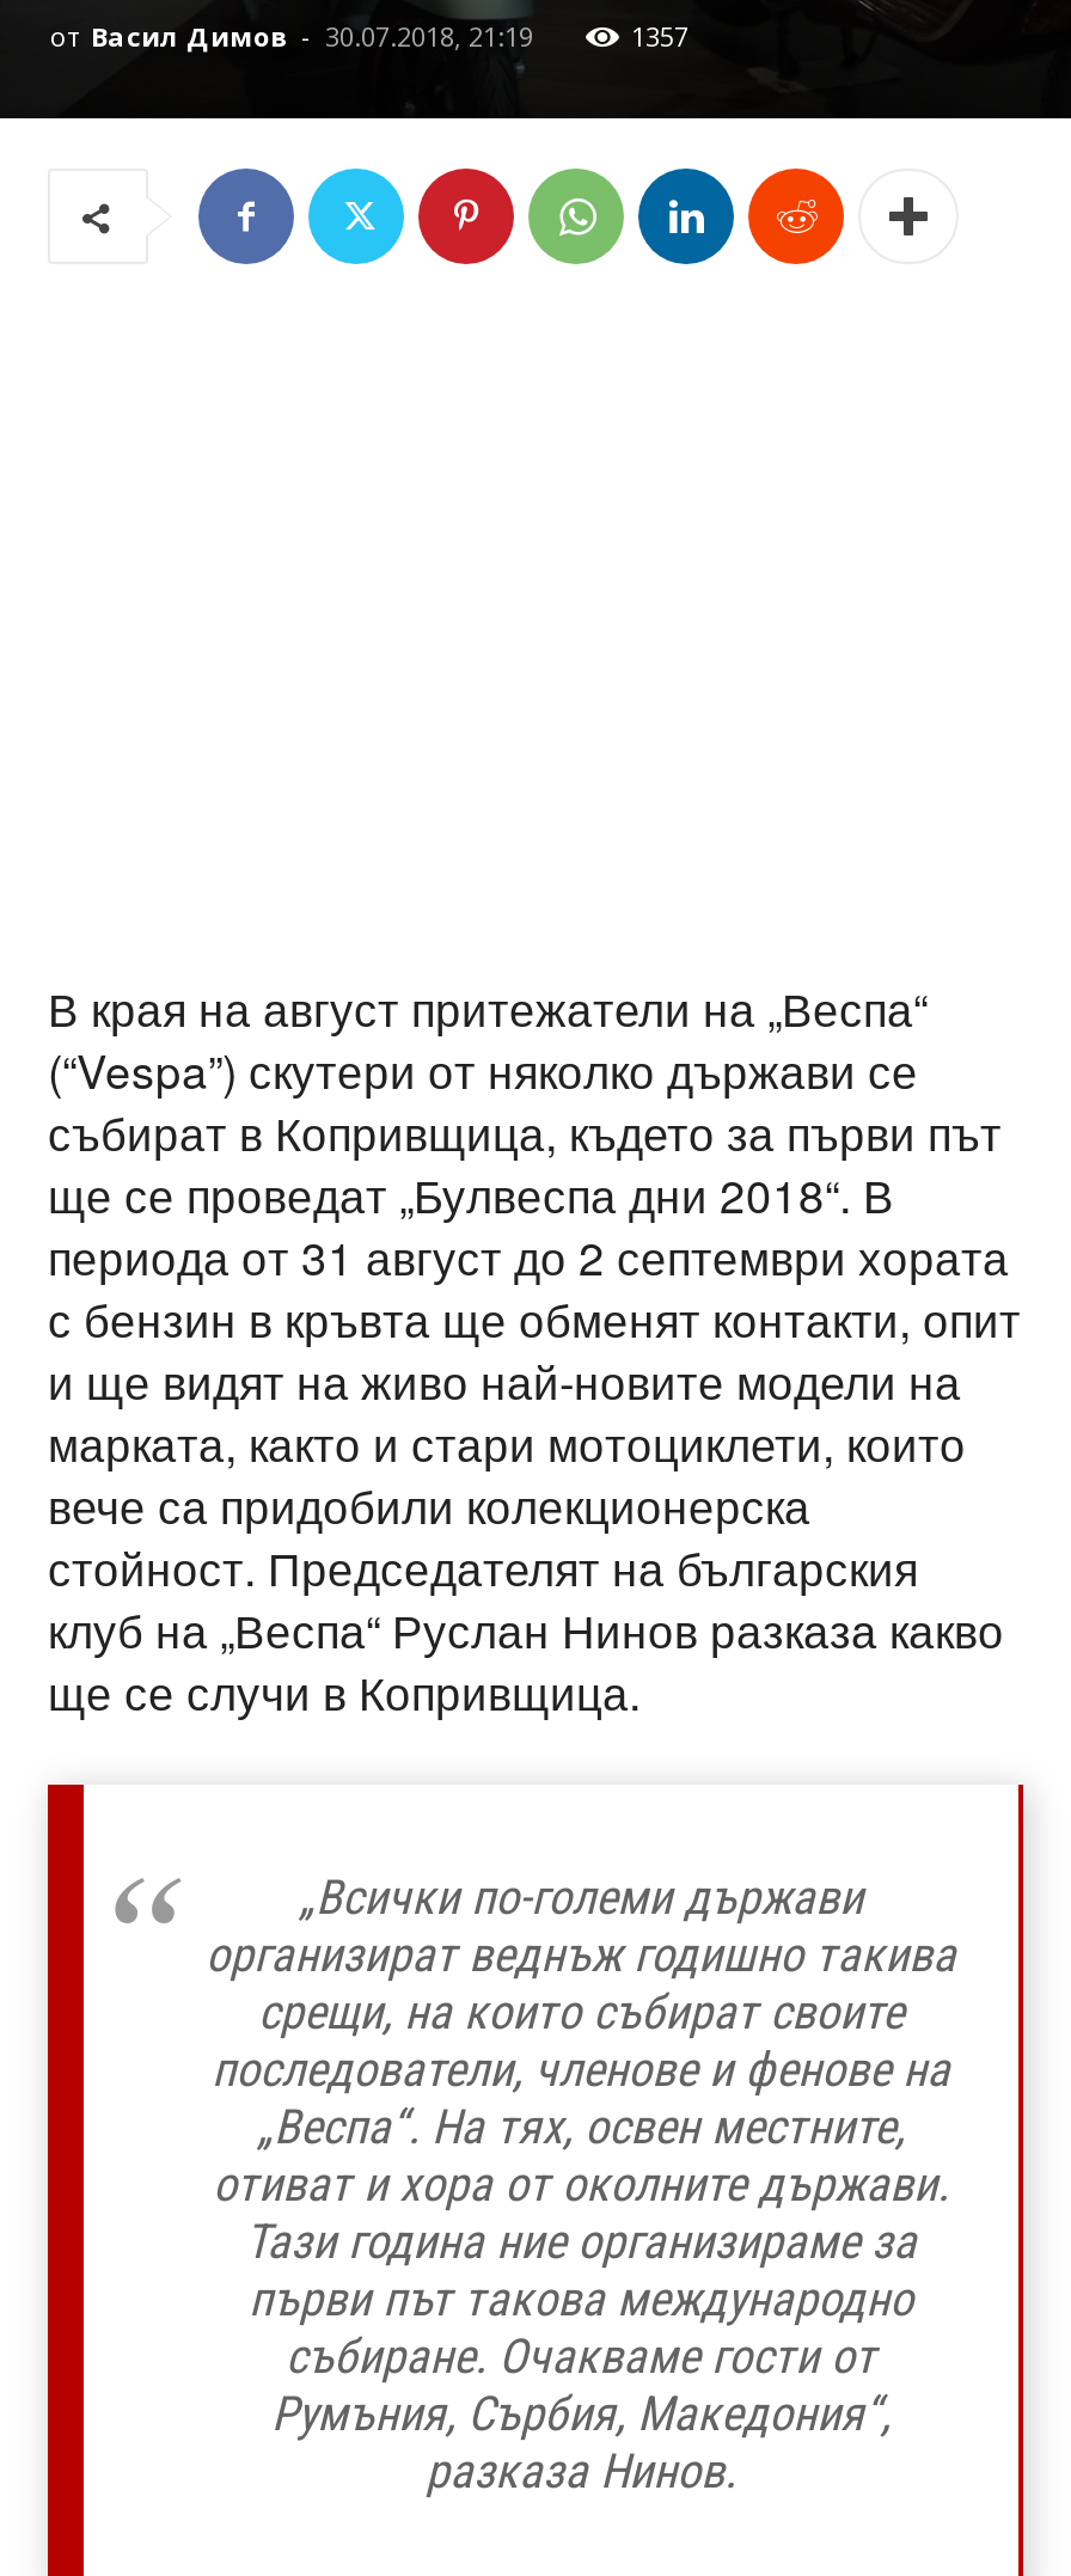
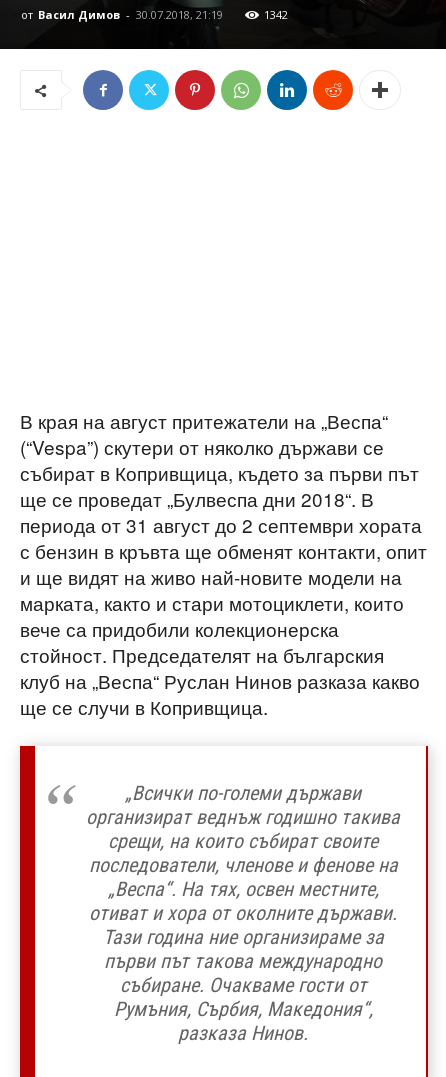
- 1357
+ 1342
